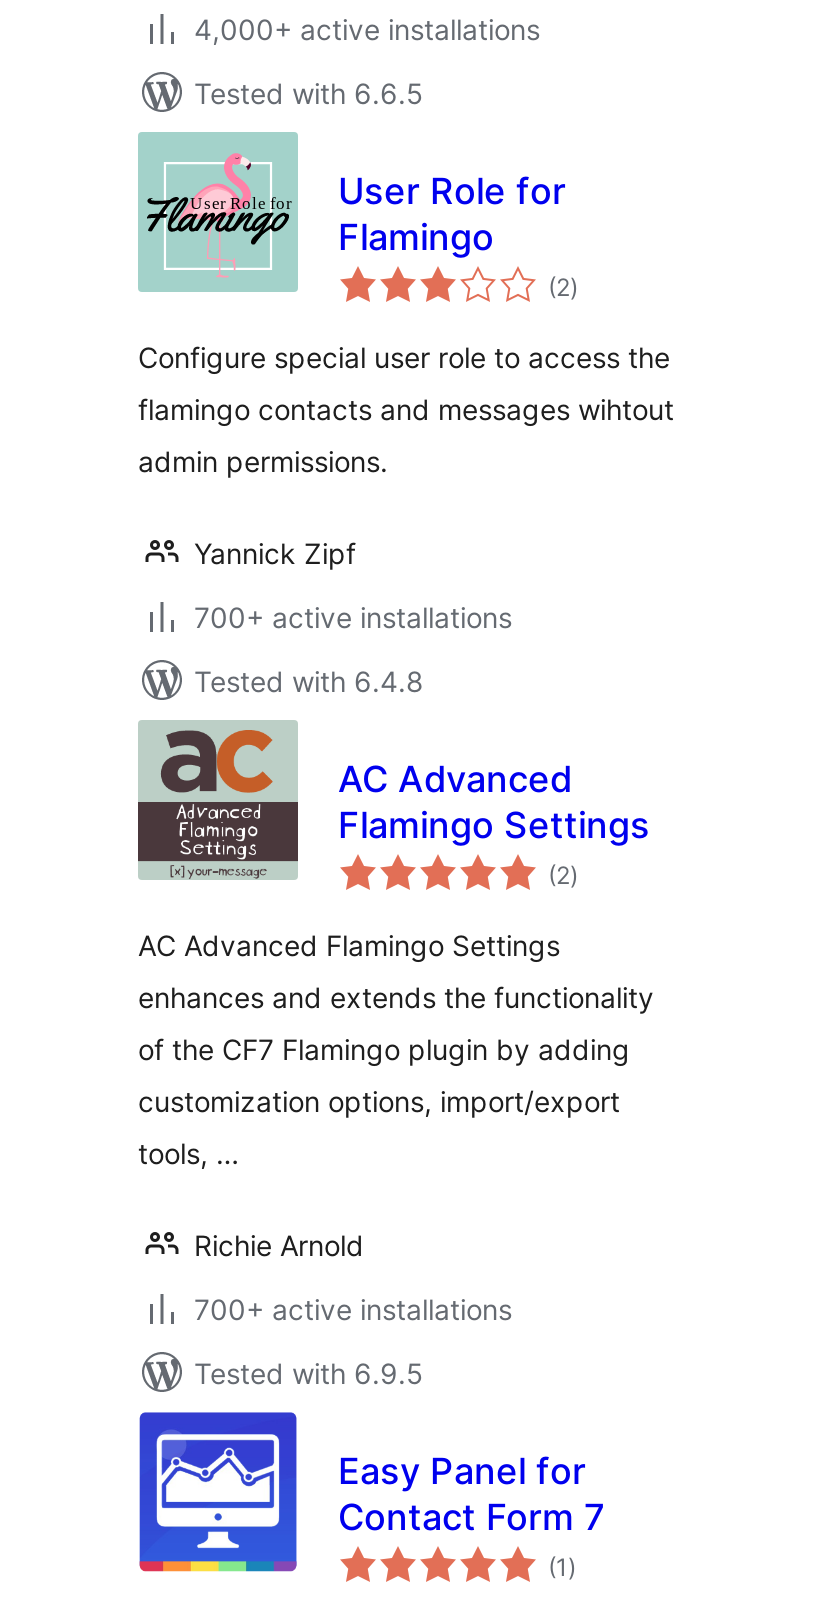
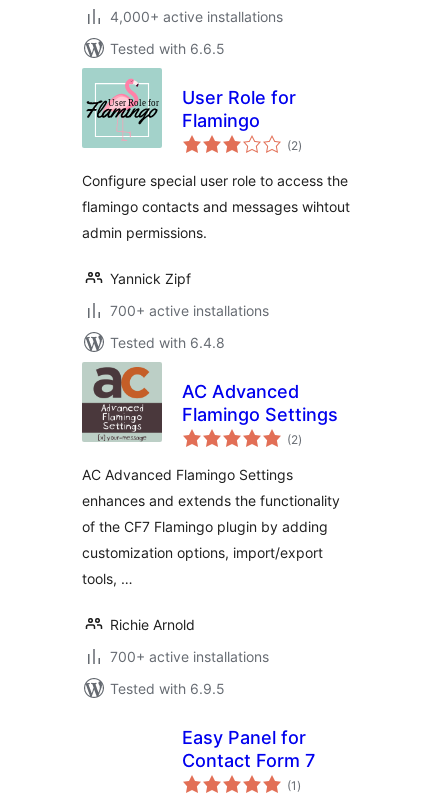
- [image]
